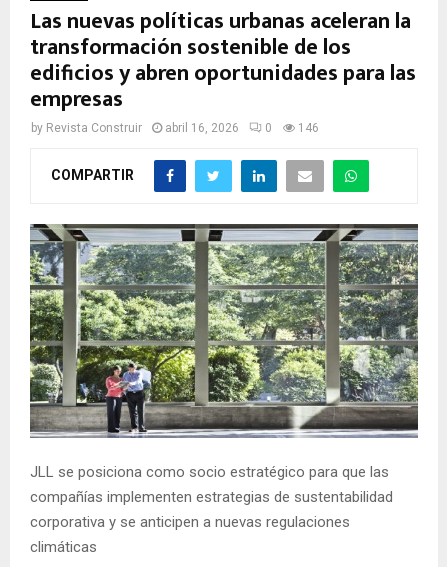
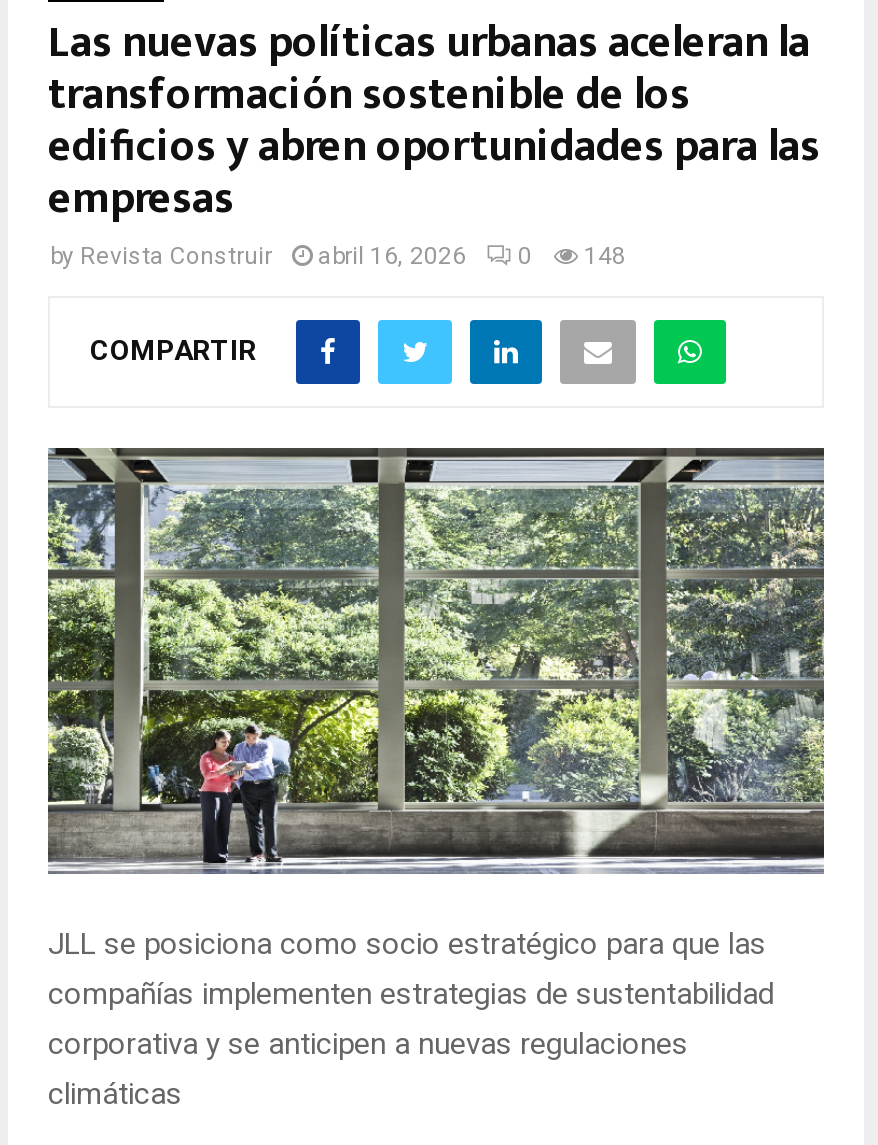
- by Revista Construir abril 16, 2026 0 146
+ by Revista Construir abril 16, 2026 0 148
